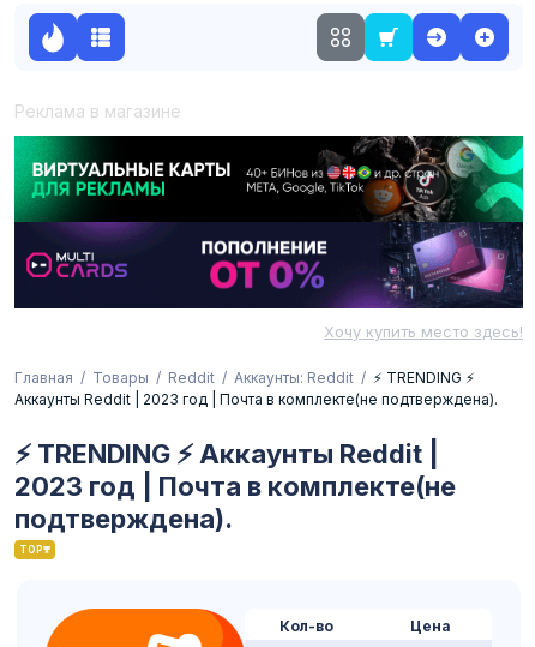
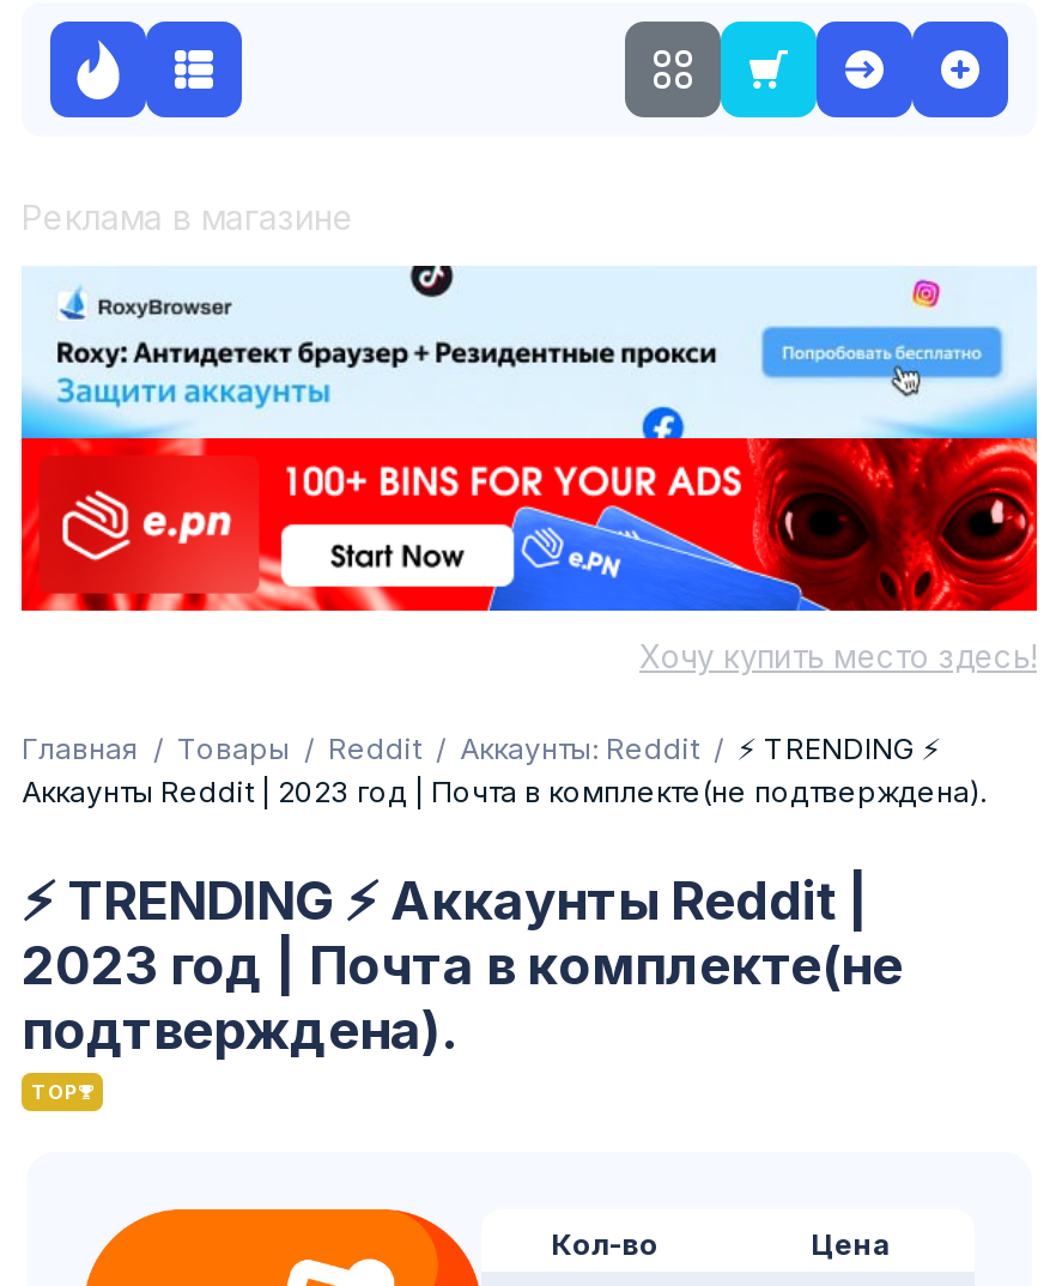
- [image]
+ [image]
